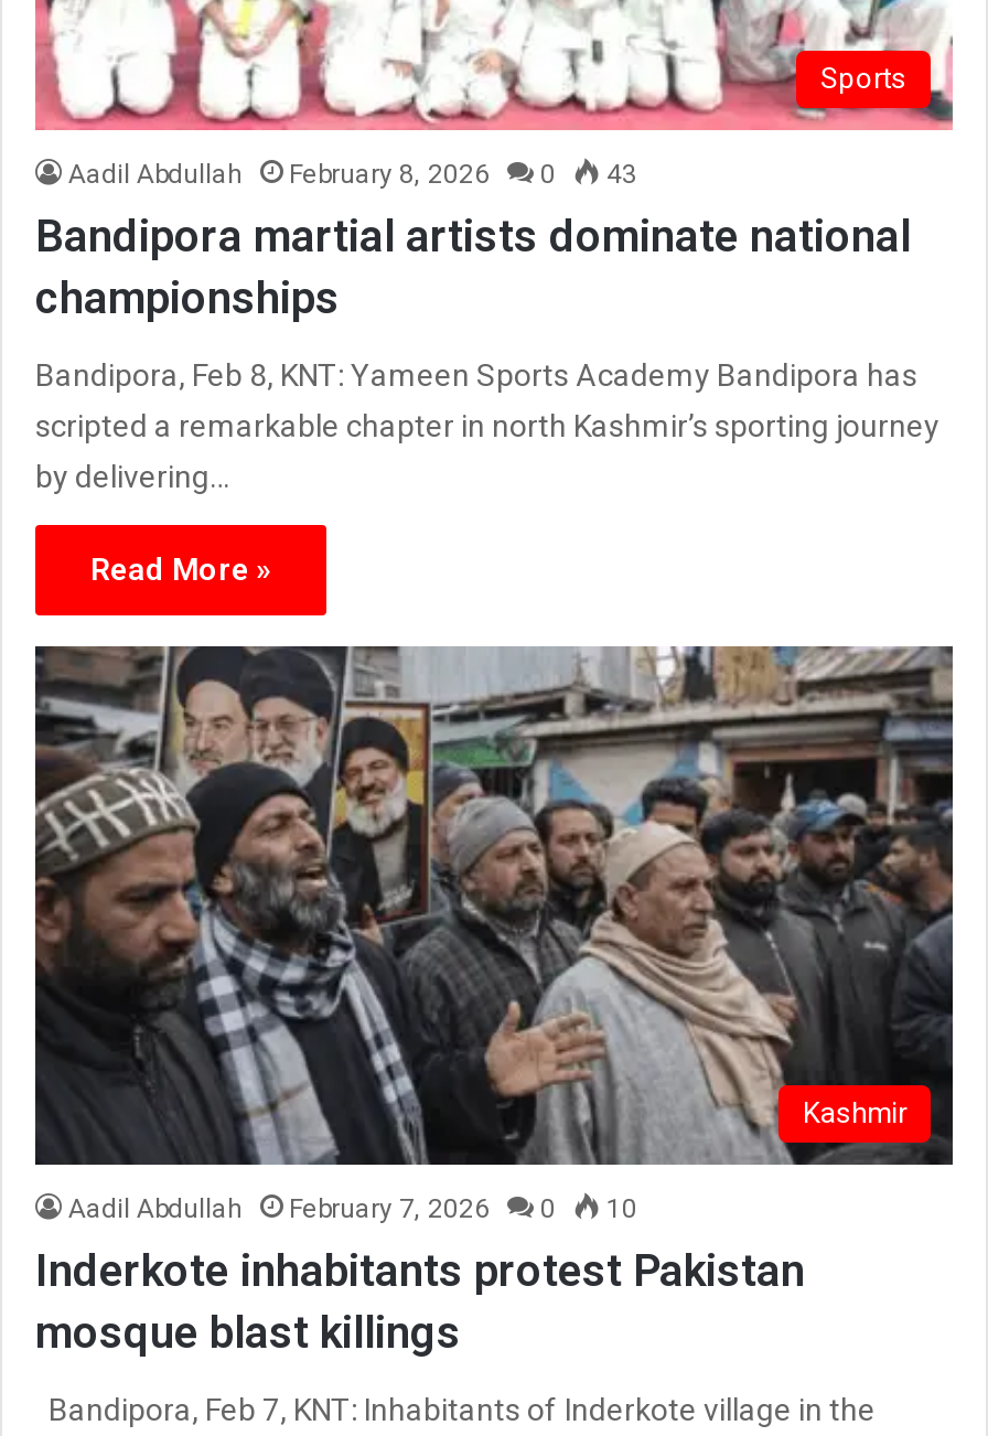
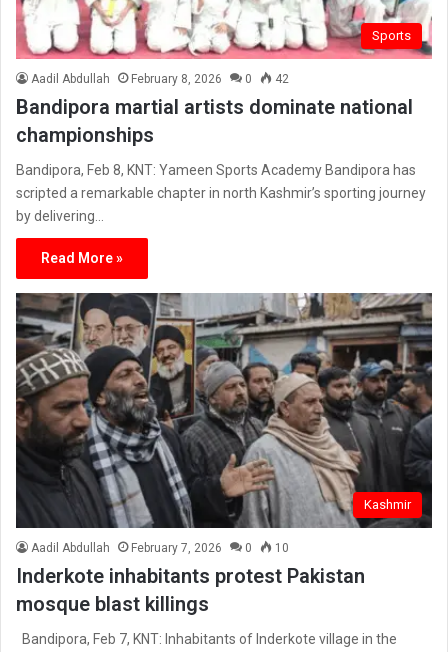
- Aadil Abdullah February 8, 2026 0 43
+ Aadil Abdullah February 8, 2026 0 42
